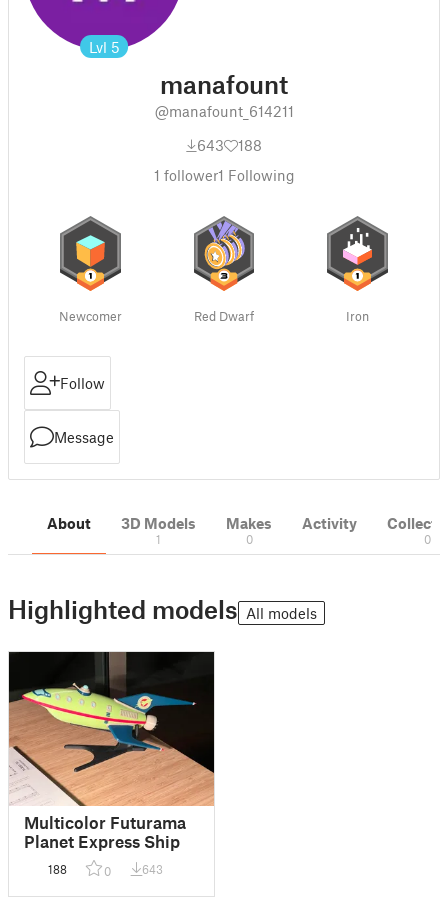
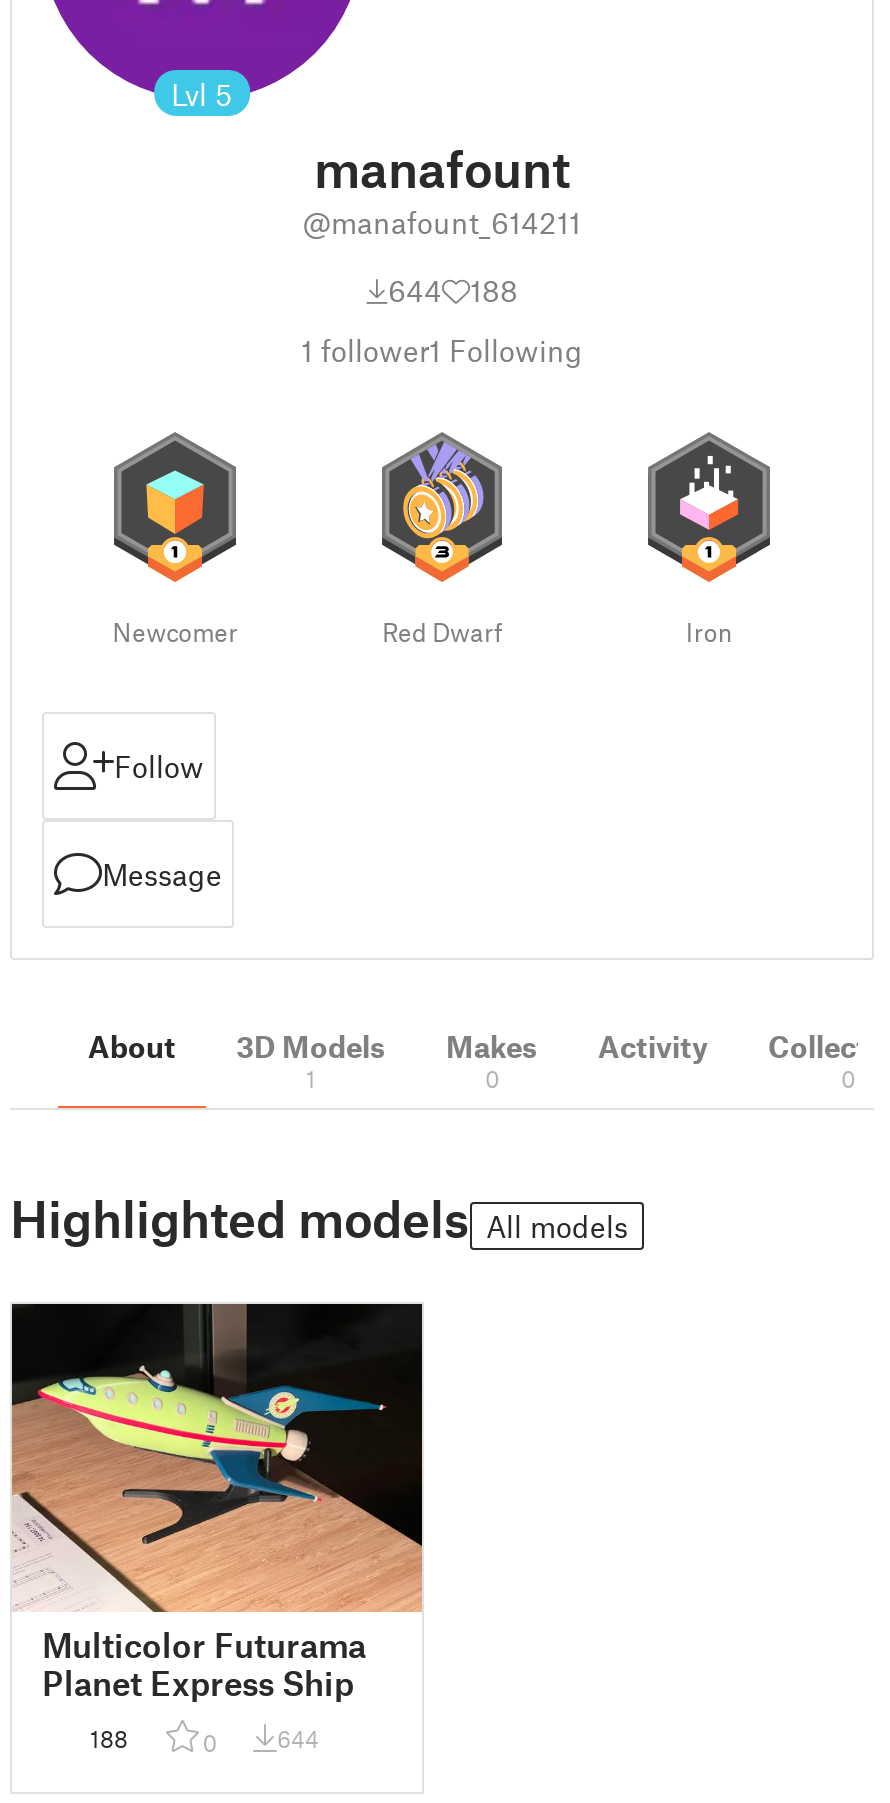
- 643 188
+ 644 188

- 643
+ 644
